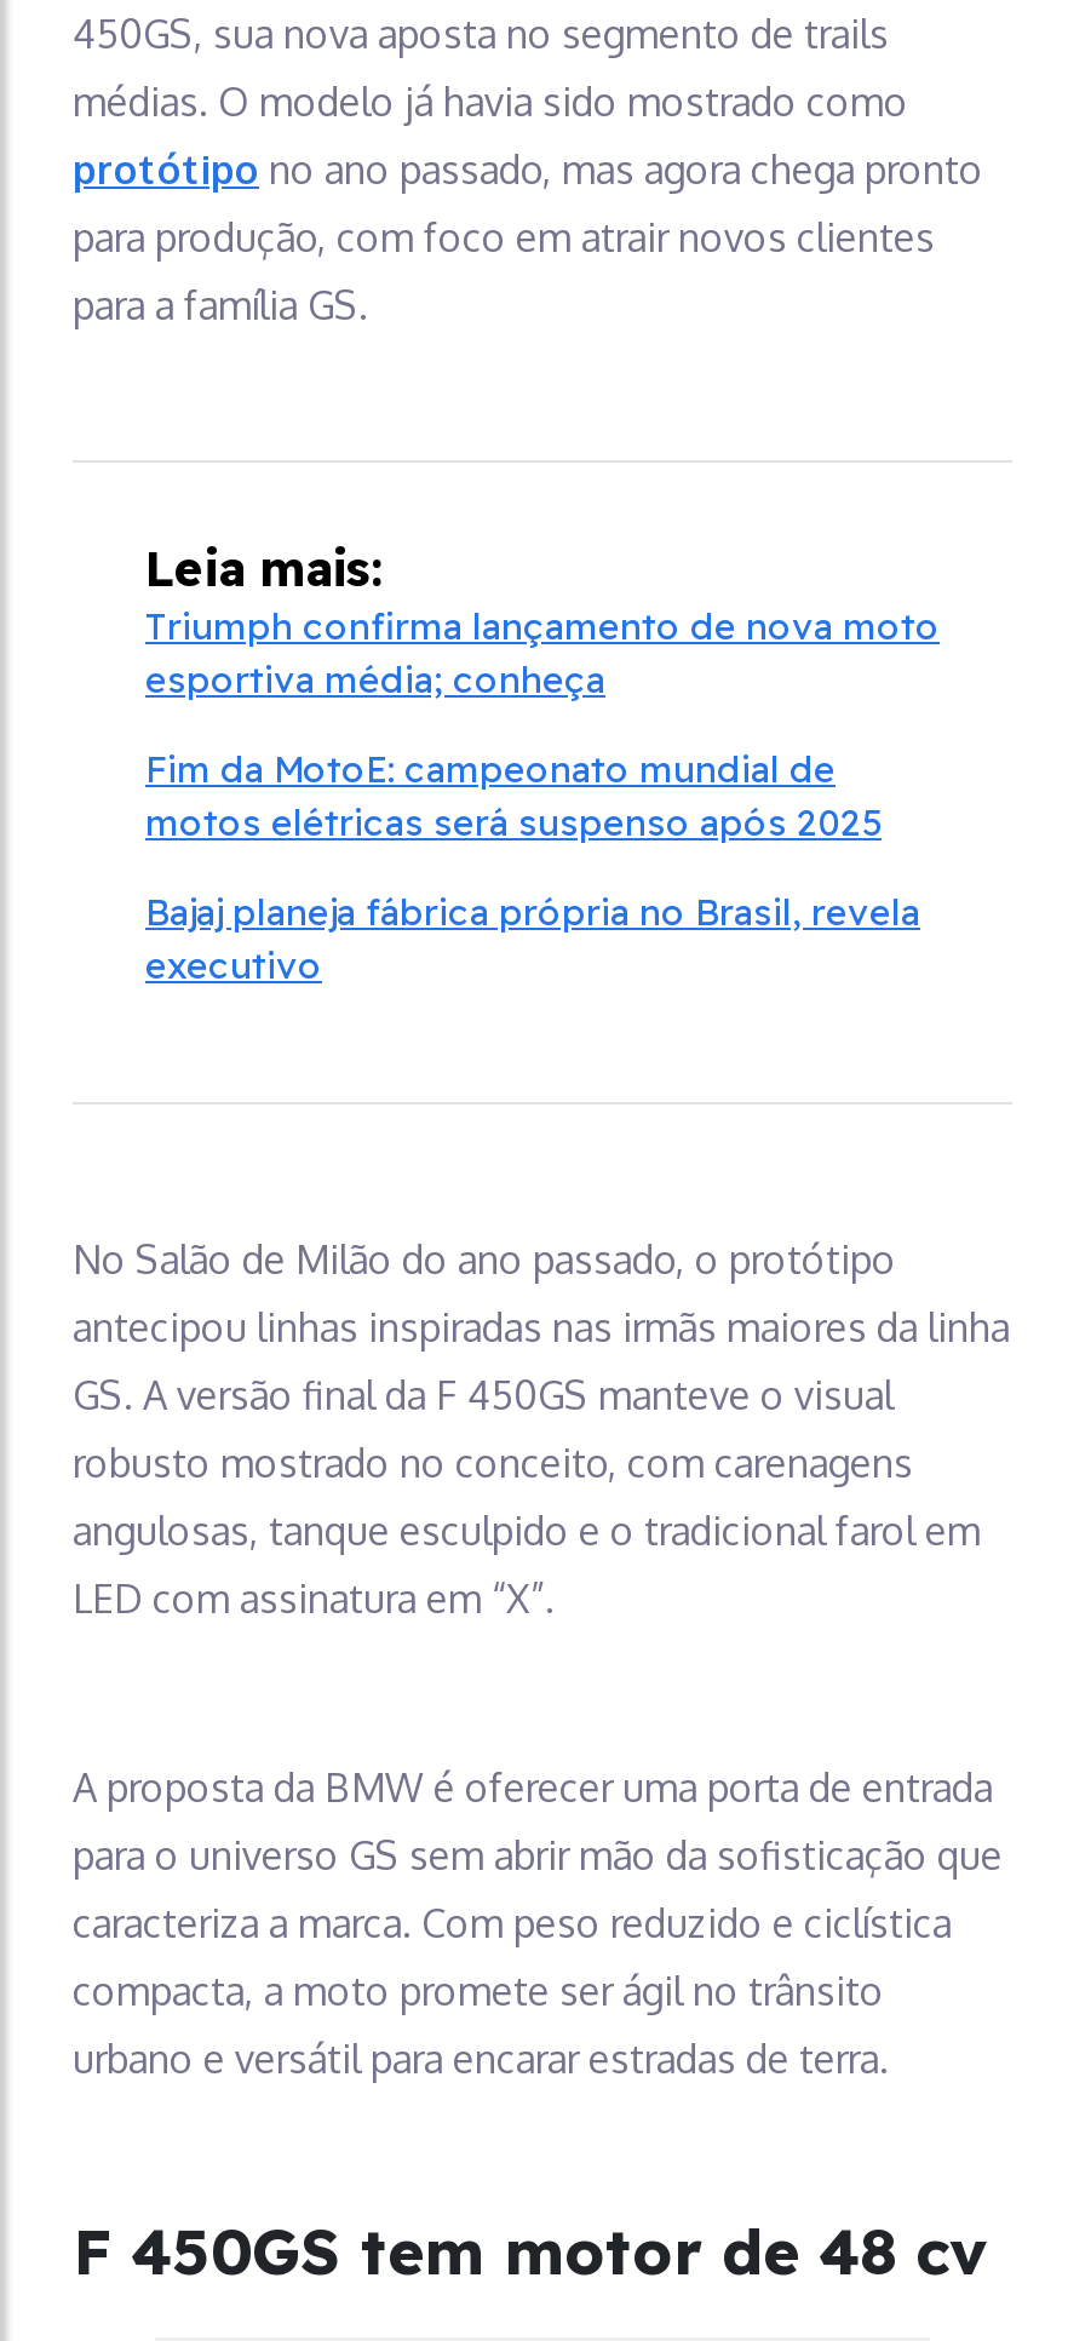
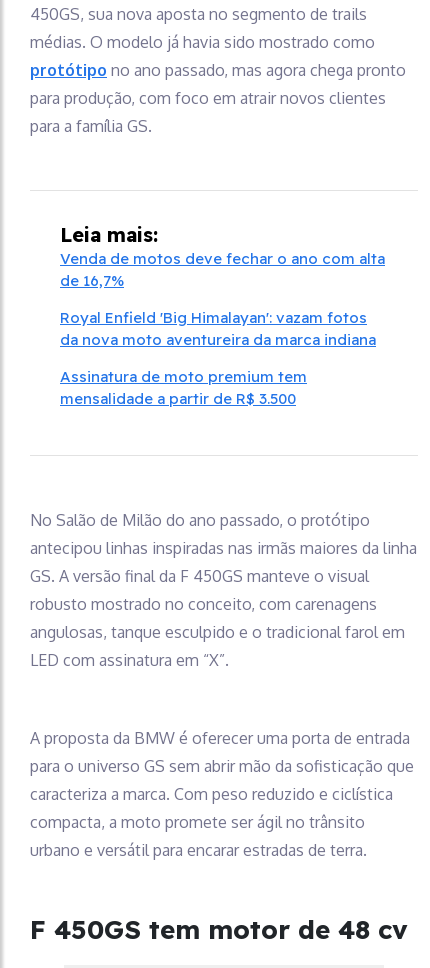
- Triumph confirma lançamento de nova moto
- esportiva média; conheça
+ Venda de motos deve fechar o ano com alta
+ de 16,7%

- Fim da MotoE: campeonato mundial de
- motos elétricas será suspenso após 2025
+ Royal Enfield 'Big Himalayan': vazam fotos
+ da nova moto aventureira da marca indiana

- Bajaj planeja fábrica própria no Brasil, revela
- executivo
+ Assinatura de moto premium tem
+ mensalidade a partir de R$ 3.500
